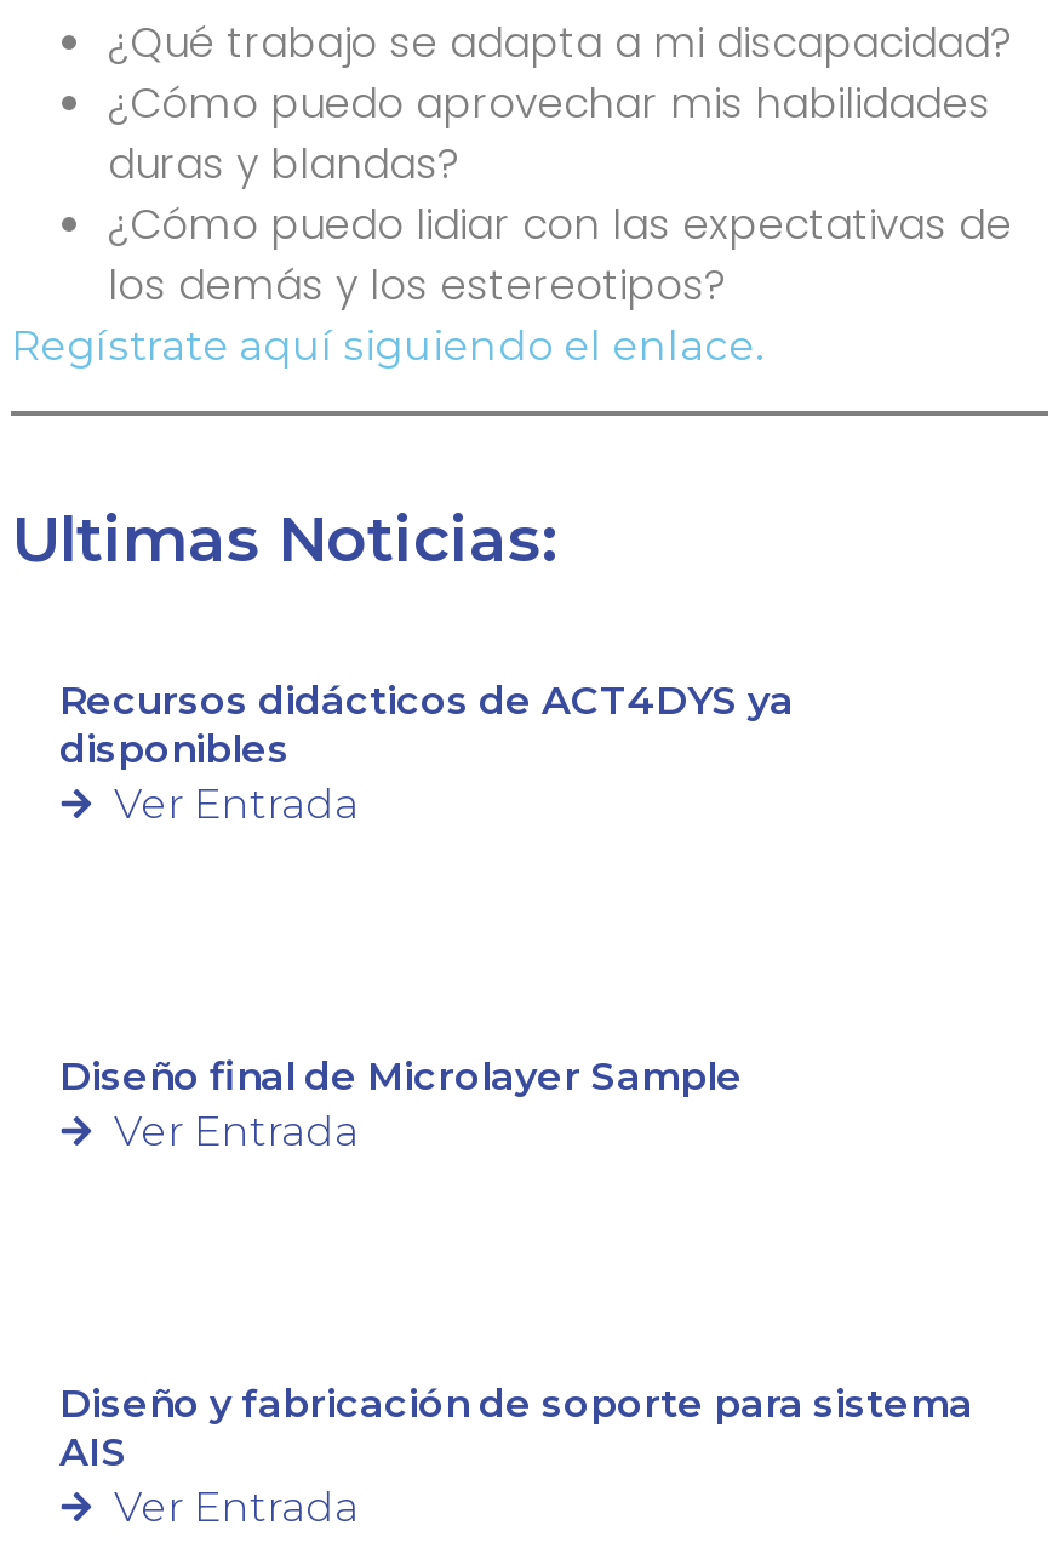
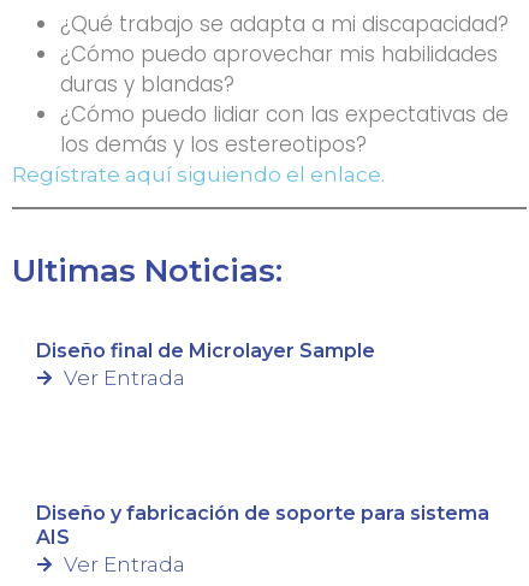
- Recursos didácticos de ACT4DYS ya
- disponibles
- Ver Entrada
